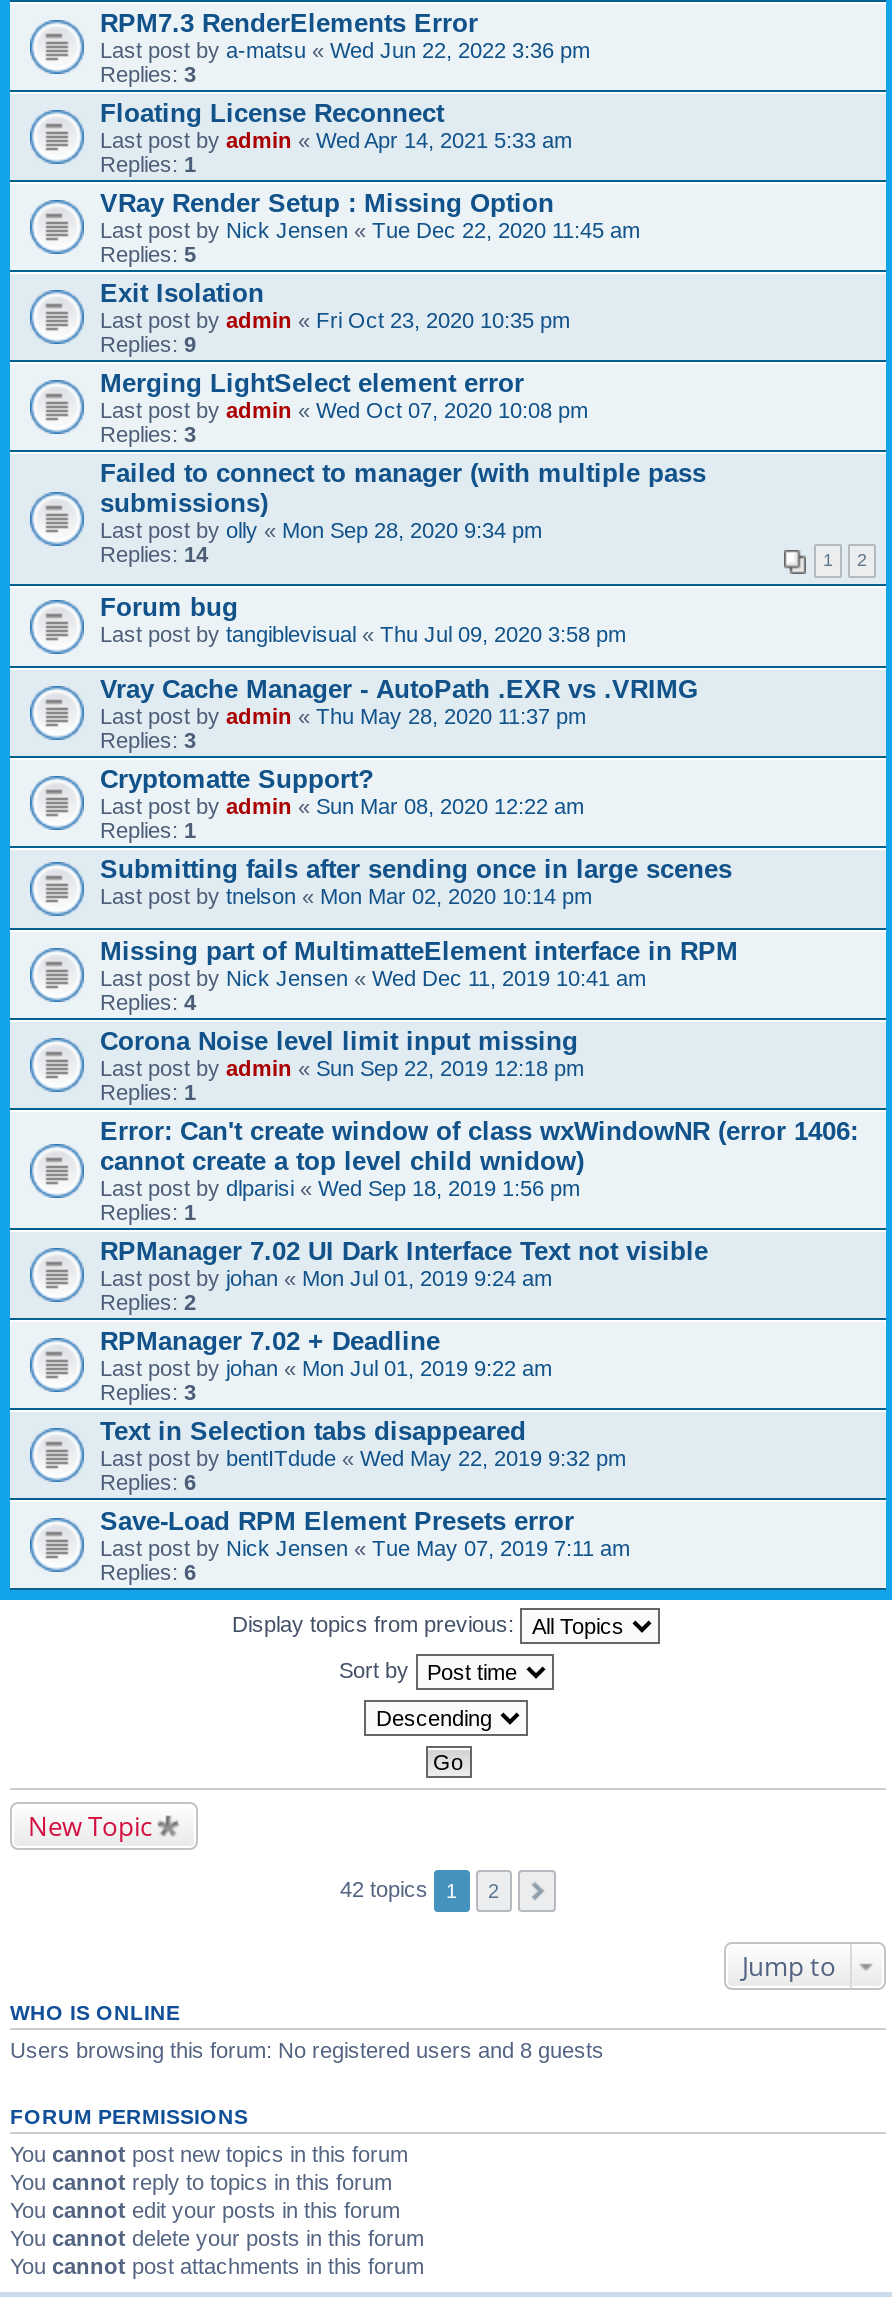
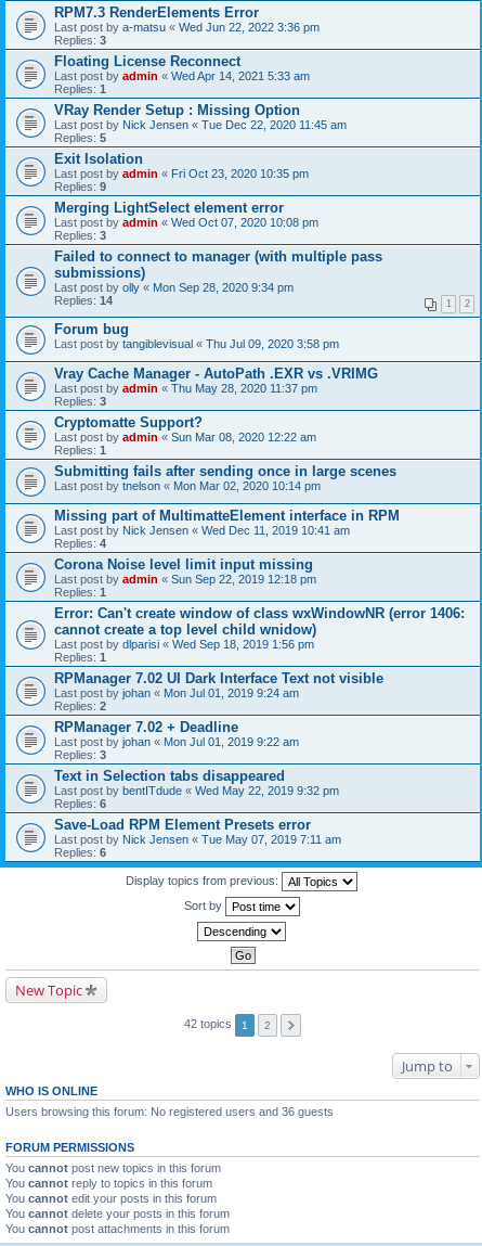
- Users browsing this forum: No registered users and 8 guests
+ Users browsing this forum: No registered users and 36 guests
